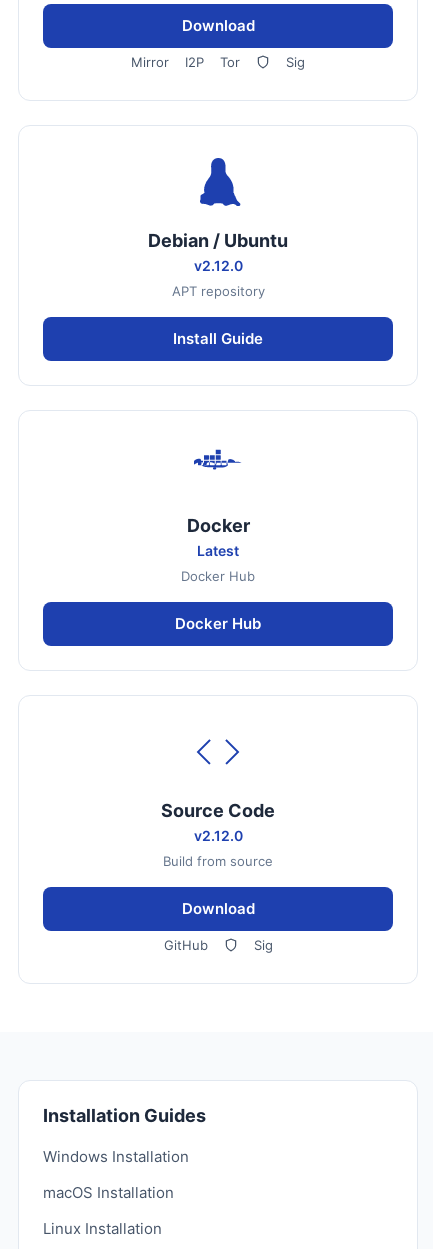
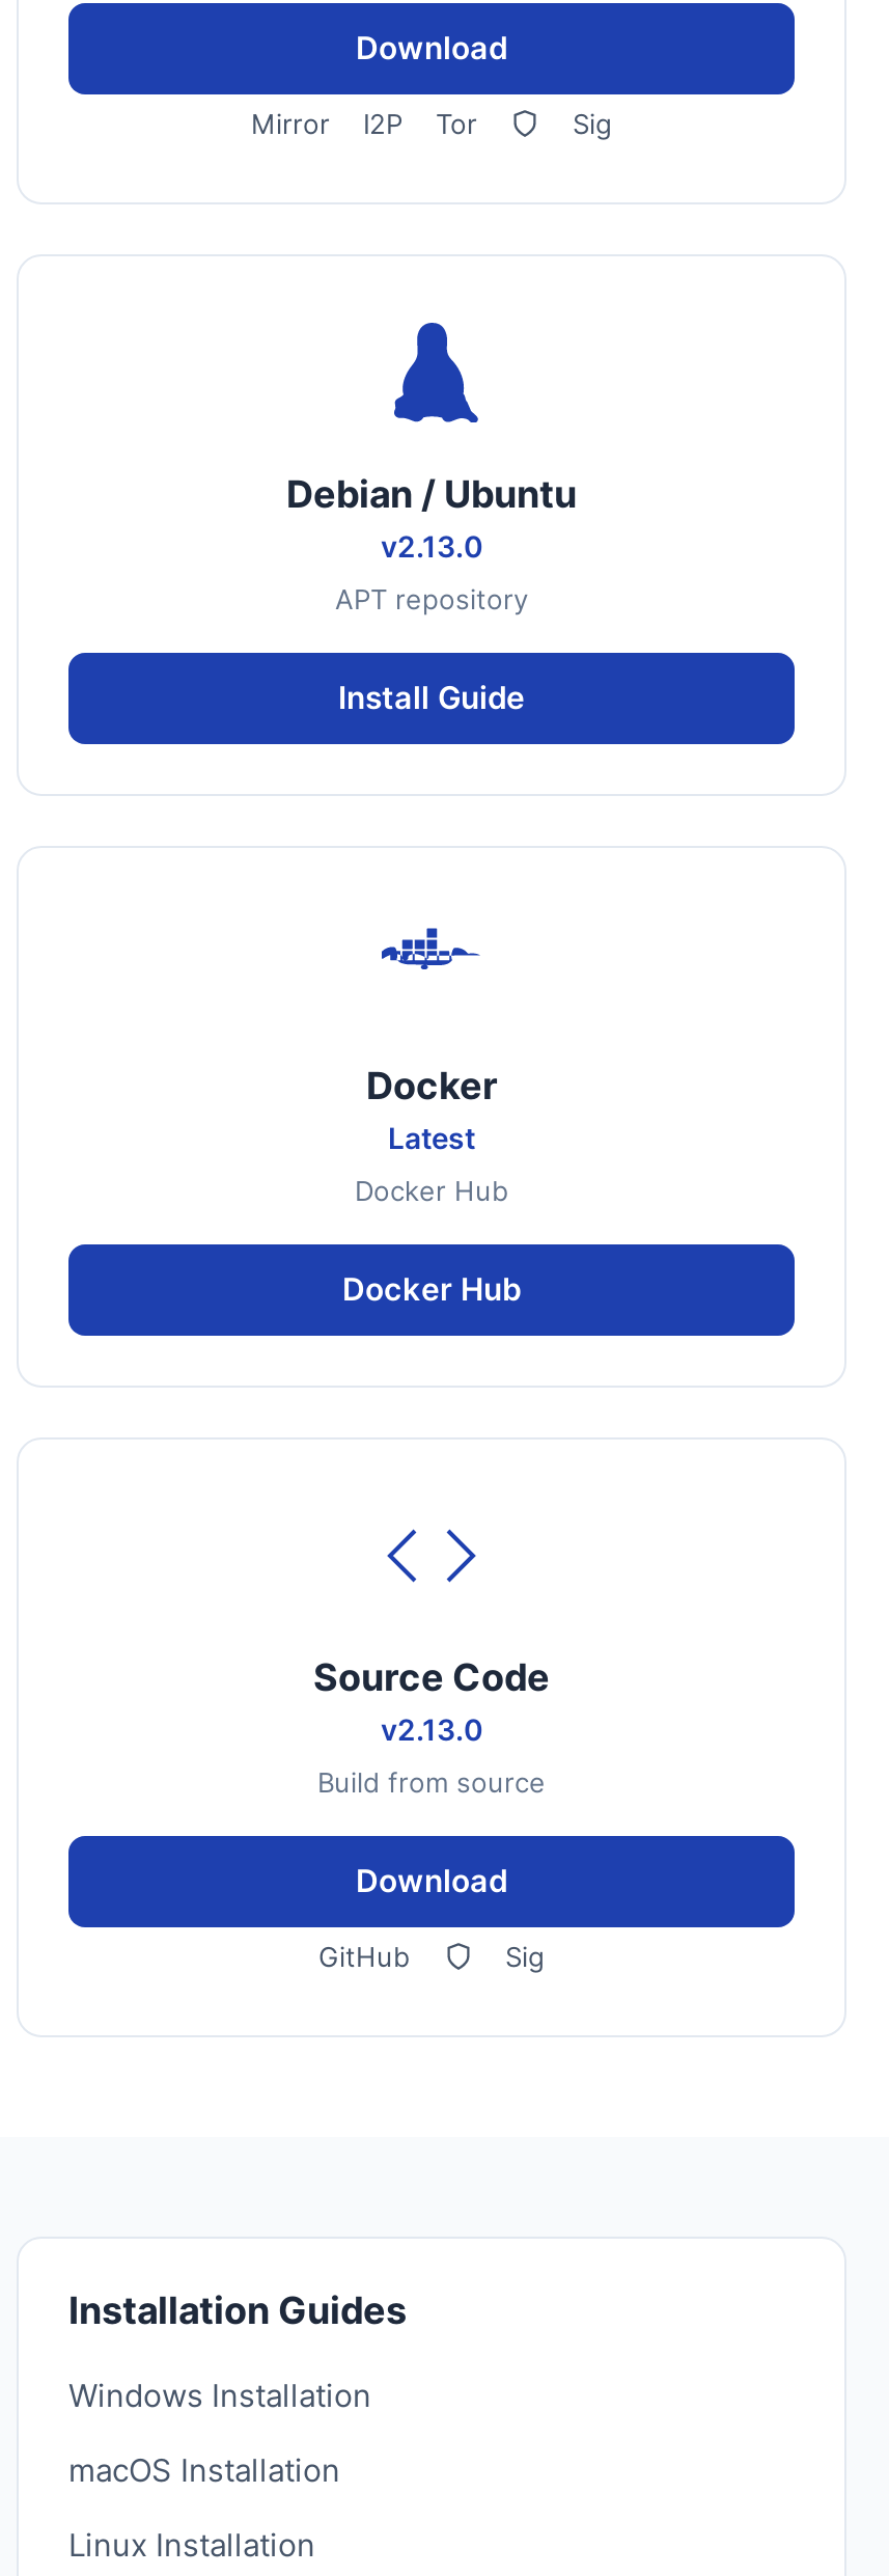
- v2.12.0
+ v2.13.0

- v2.12.0
+ v2.13.0
